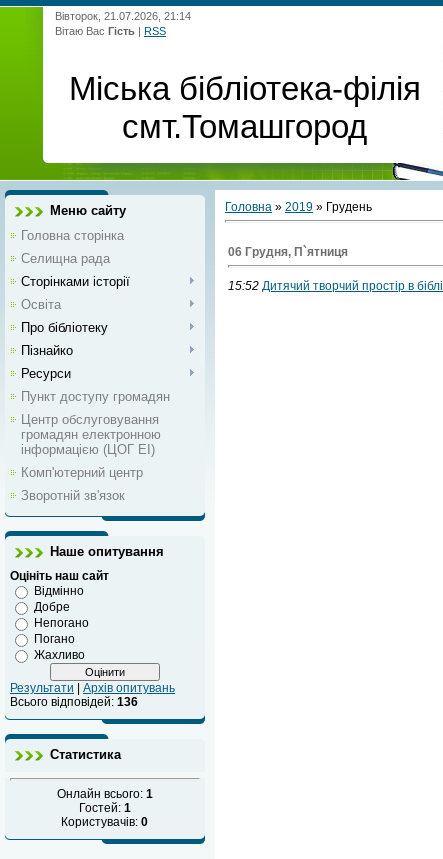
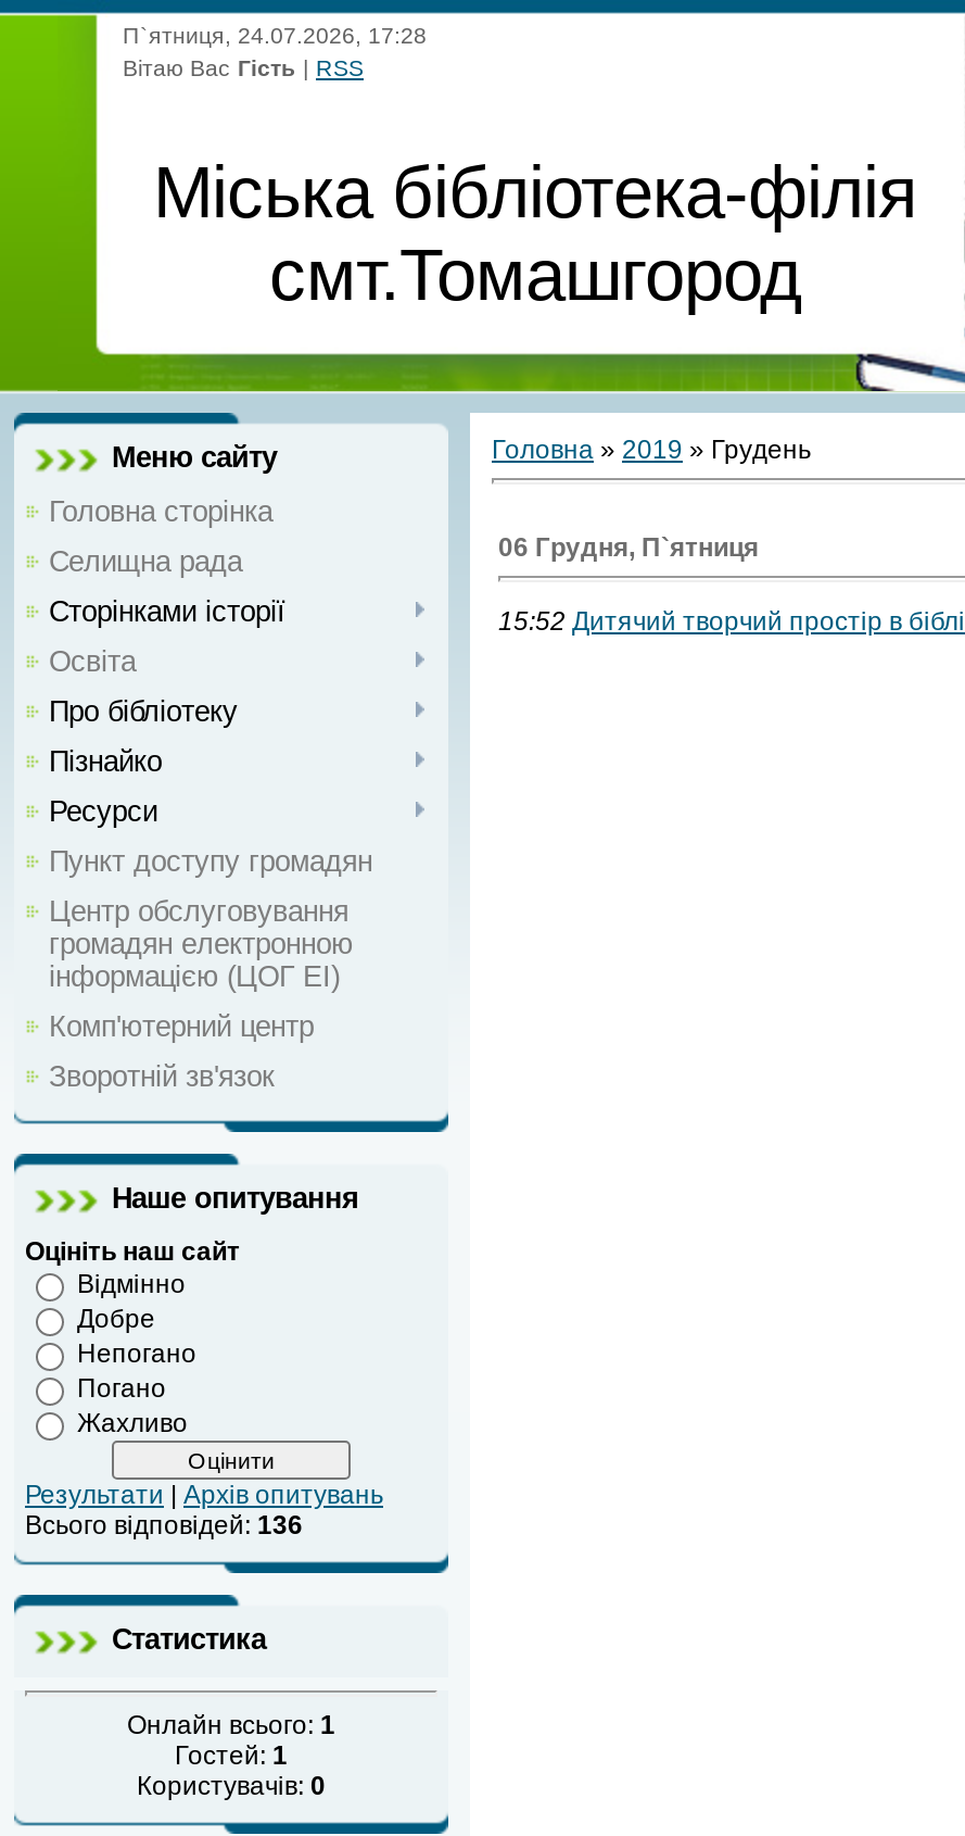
- Вівторок, 21.07.2026, 21:14
+ П`ятниця, 24.07.2026, 17:28
